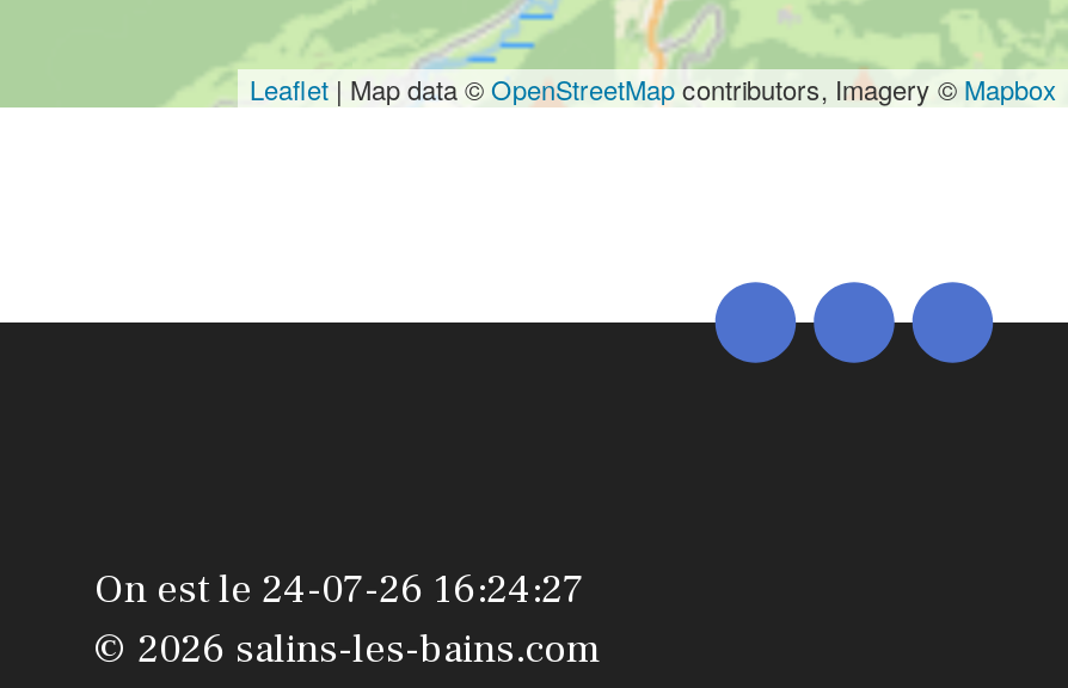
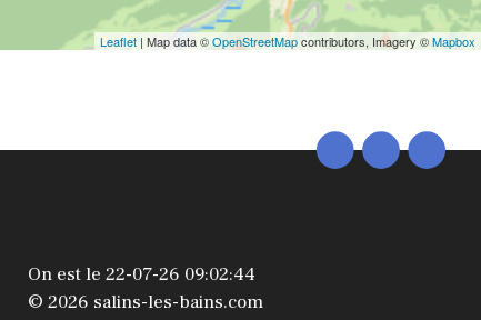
- On est le 24-07-26 16:24:27
+ On est le 22-07-26 09:02:44
